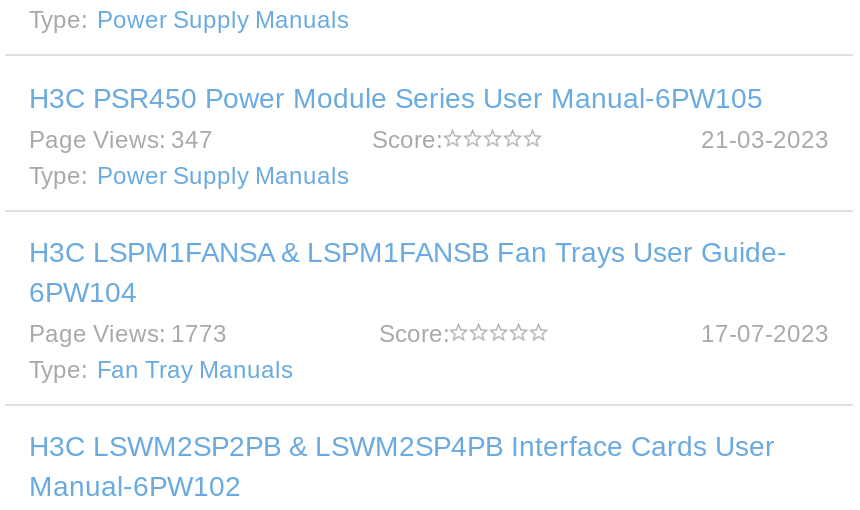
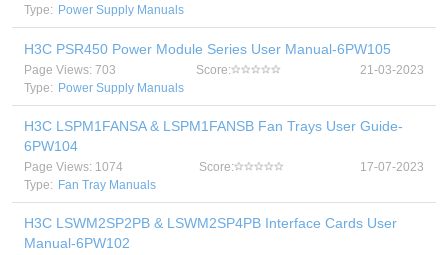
- Page Views: 347
+ Page Views: 703

- Page Views: 1773
+ Page Views: 1074
